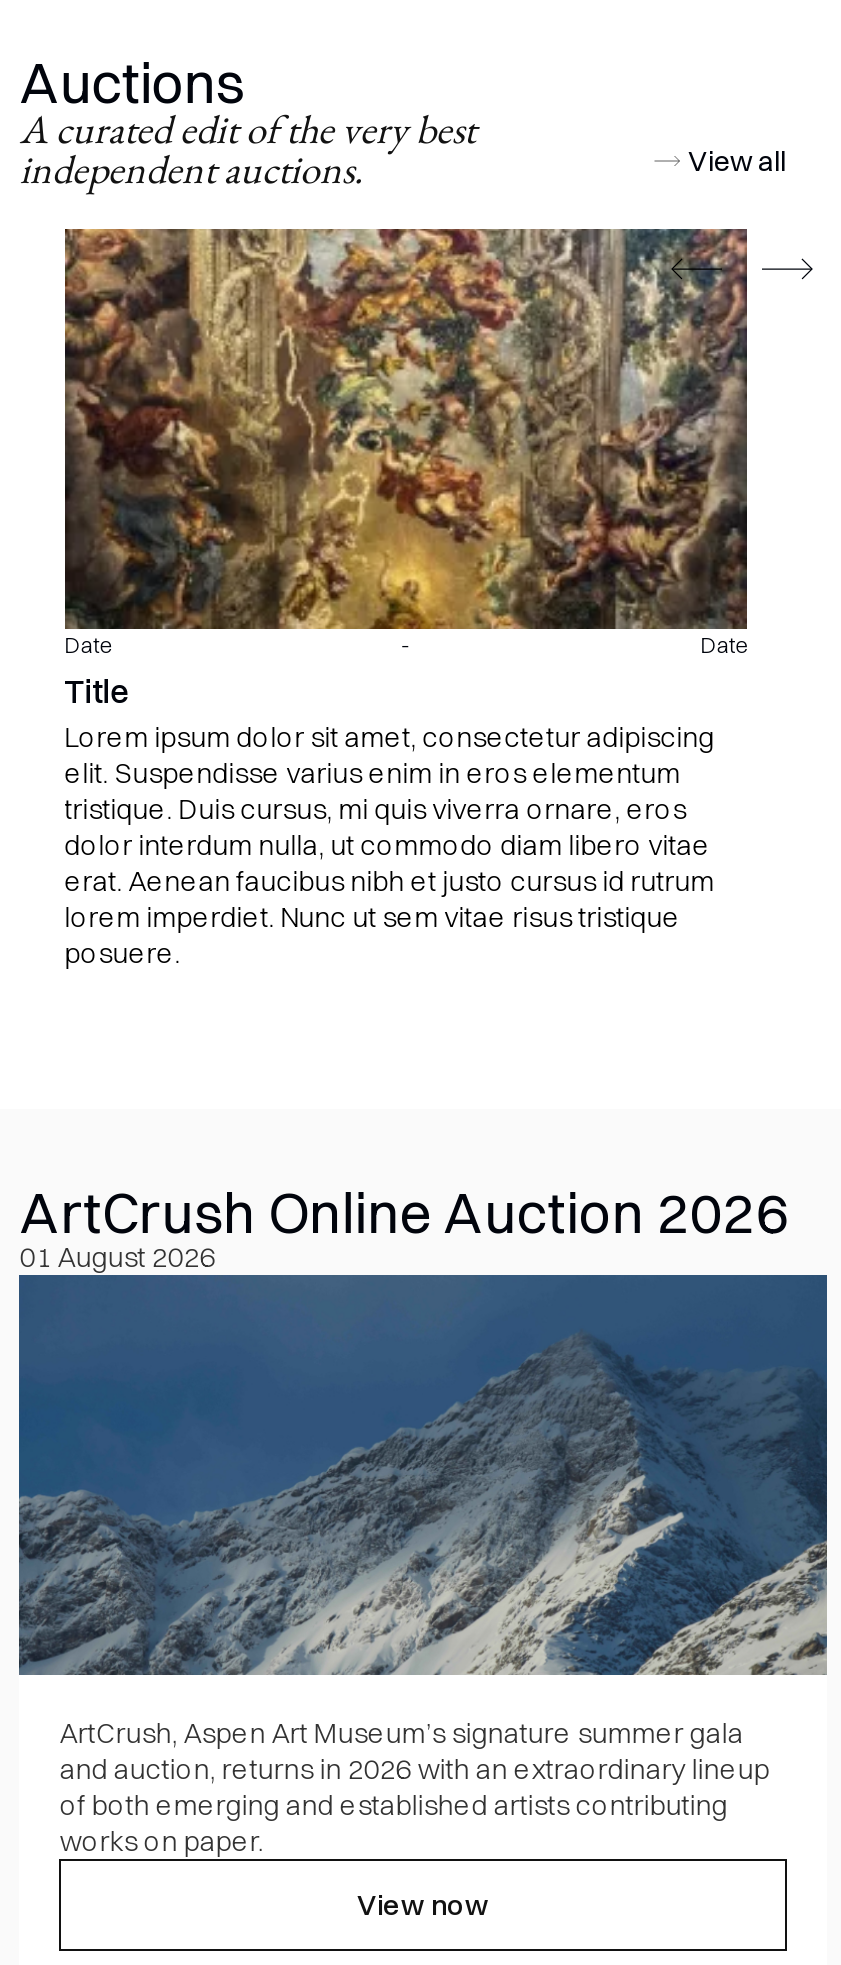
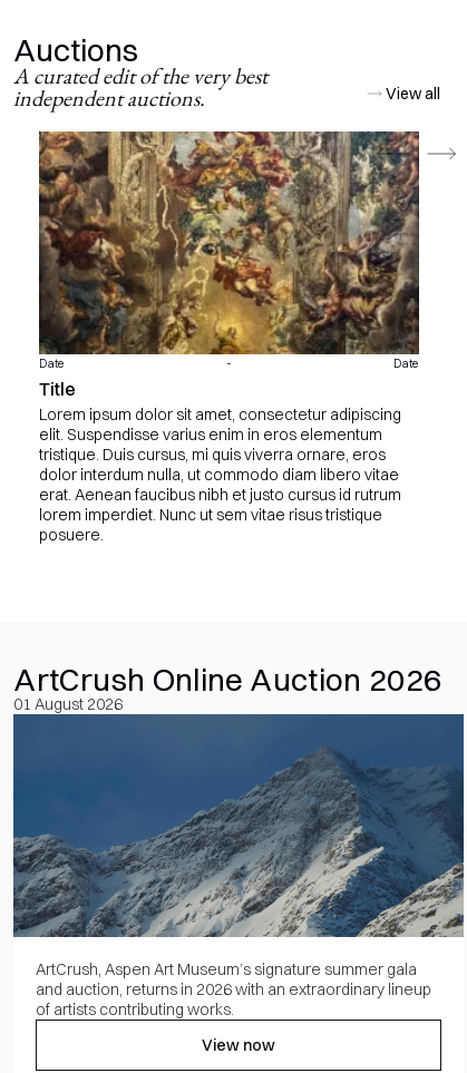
- of both emerging and established artists contributing
- works on paper.
+ of artists contributing works.
